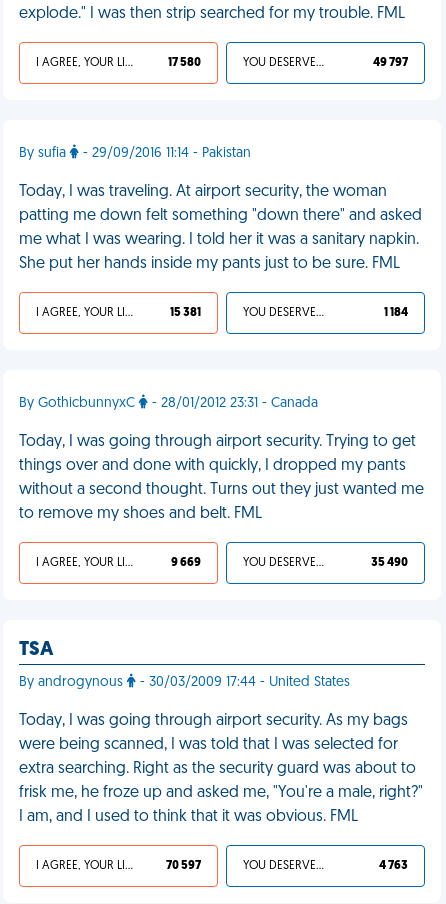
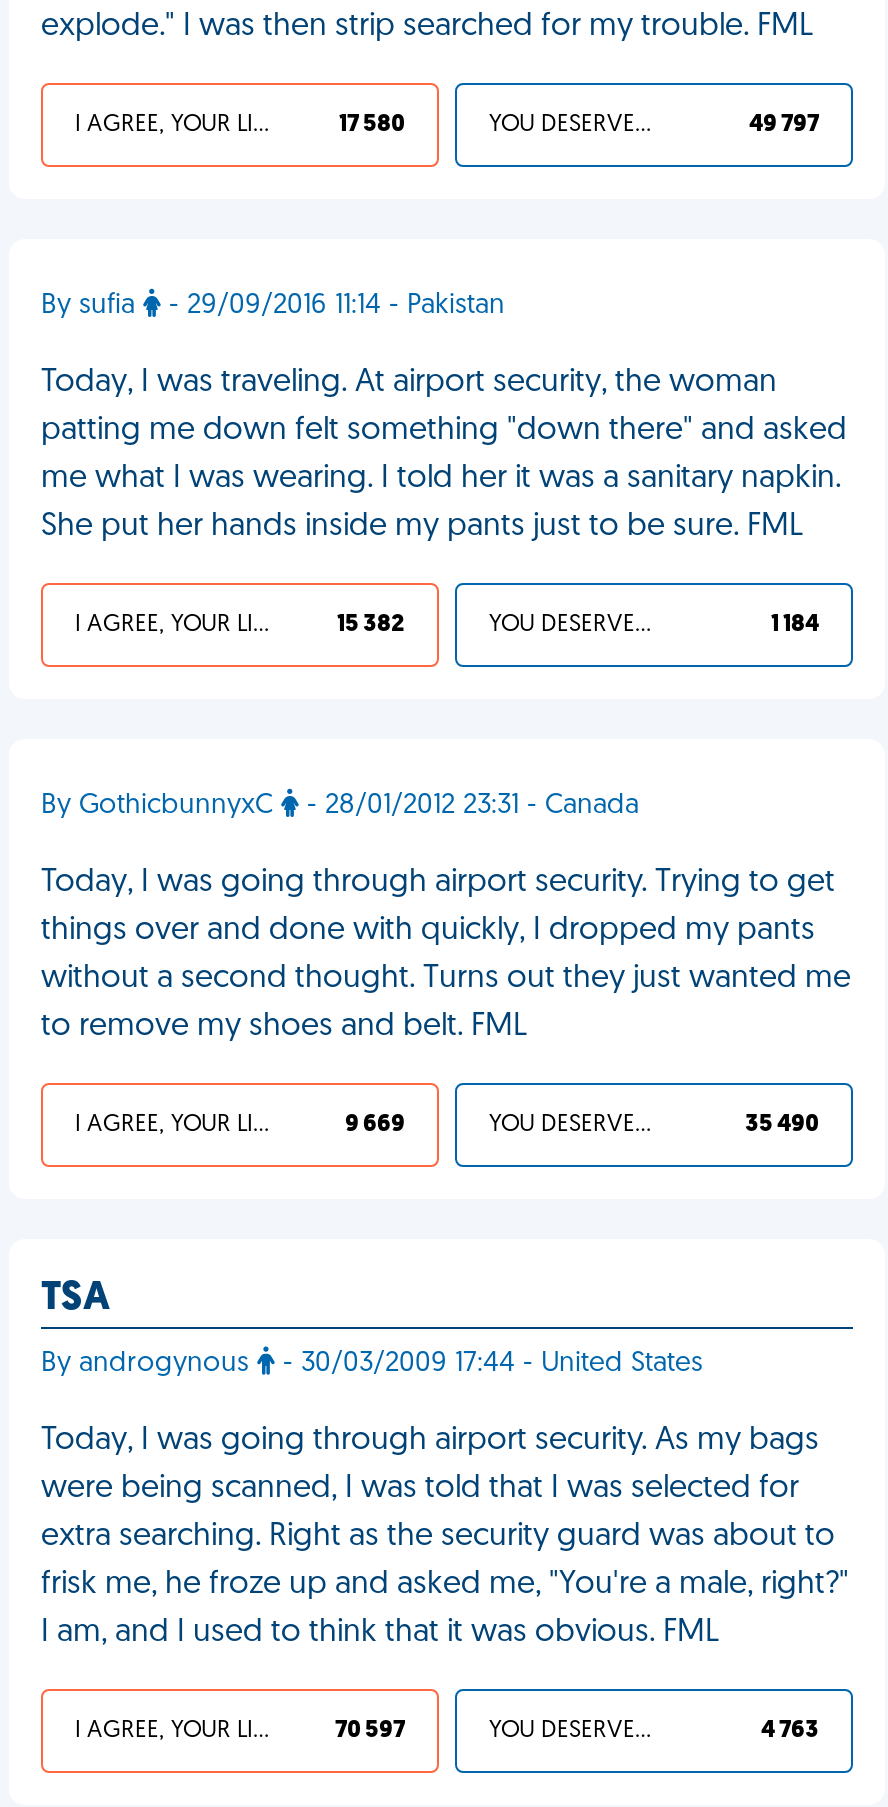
- 15 381
+ 15 382
